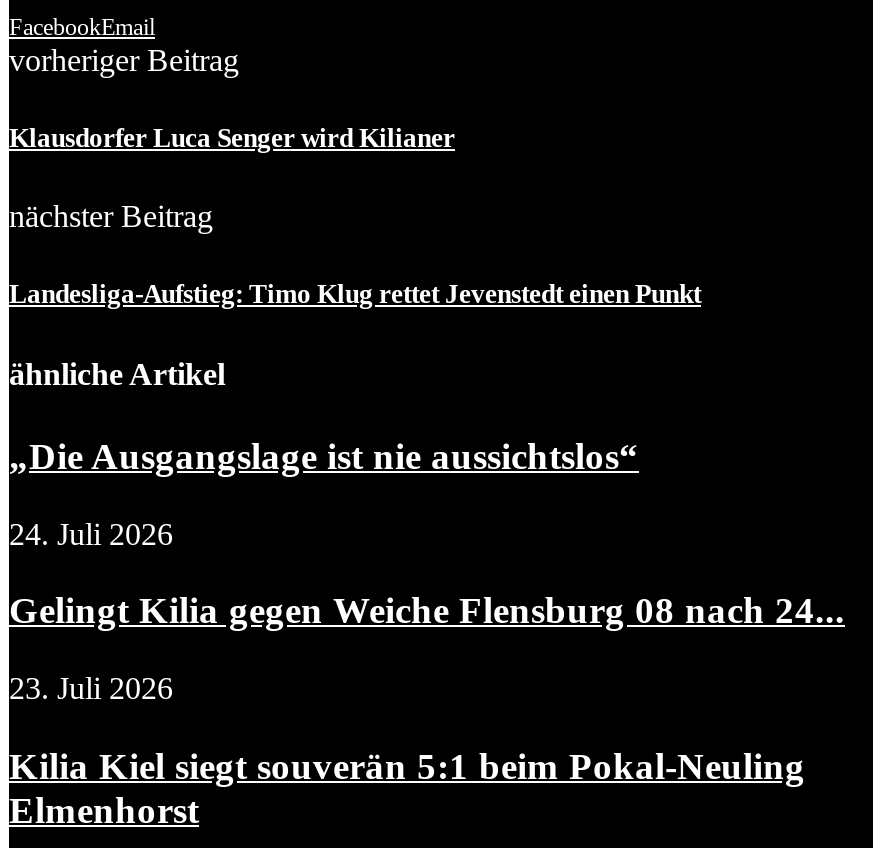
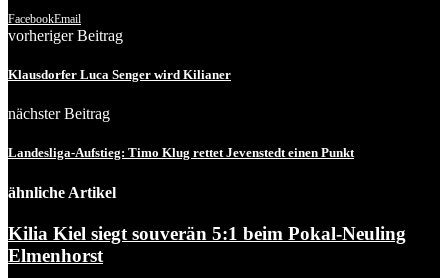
- „Die Ausgangslage ist nie aussichtslos“
- 24. Juli 2026
- Gelingt Kilia gegen Weiche Flensburg 08 nach 24...
- 23. Juli 2026
